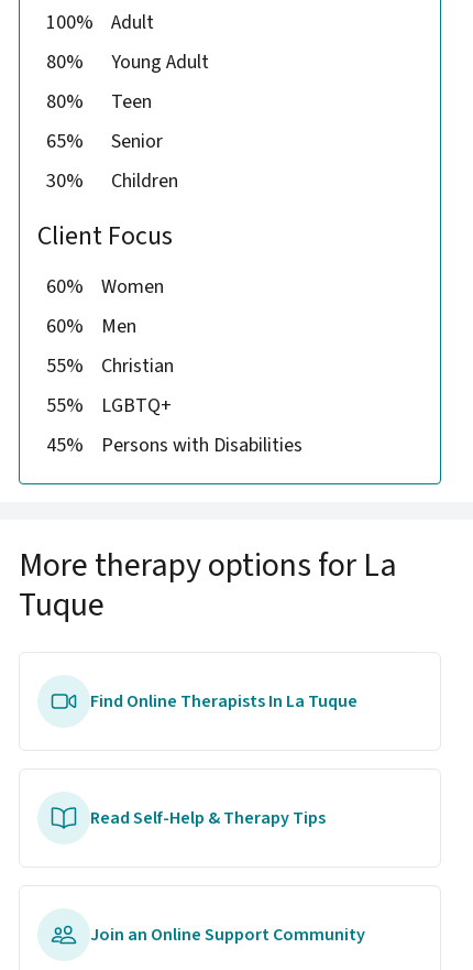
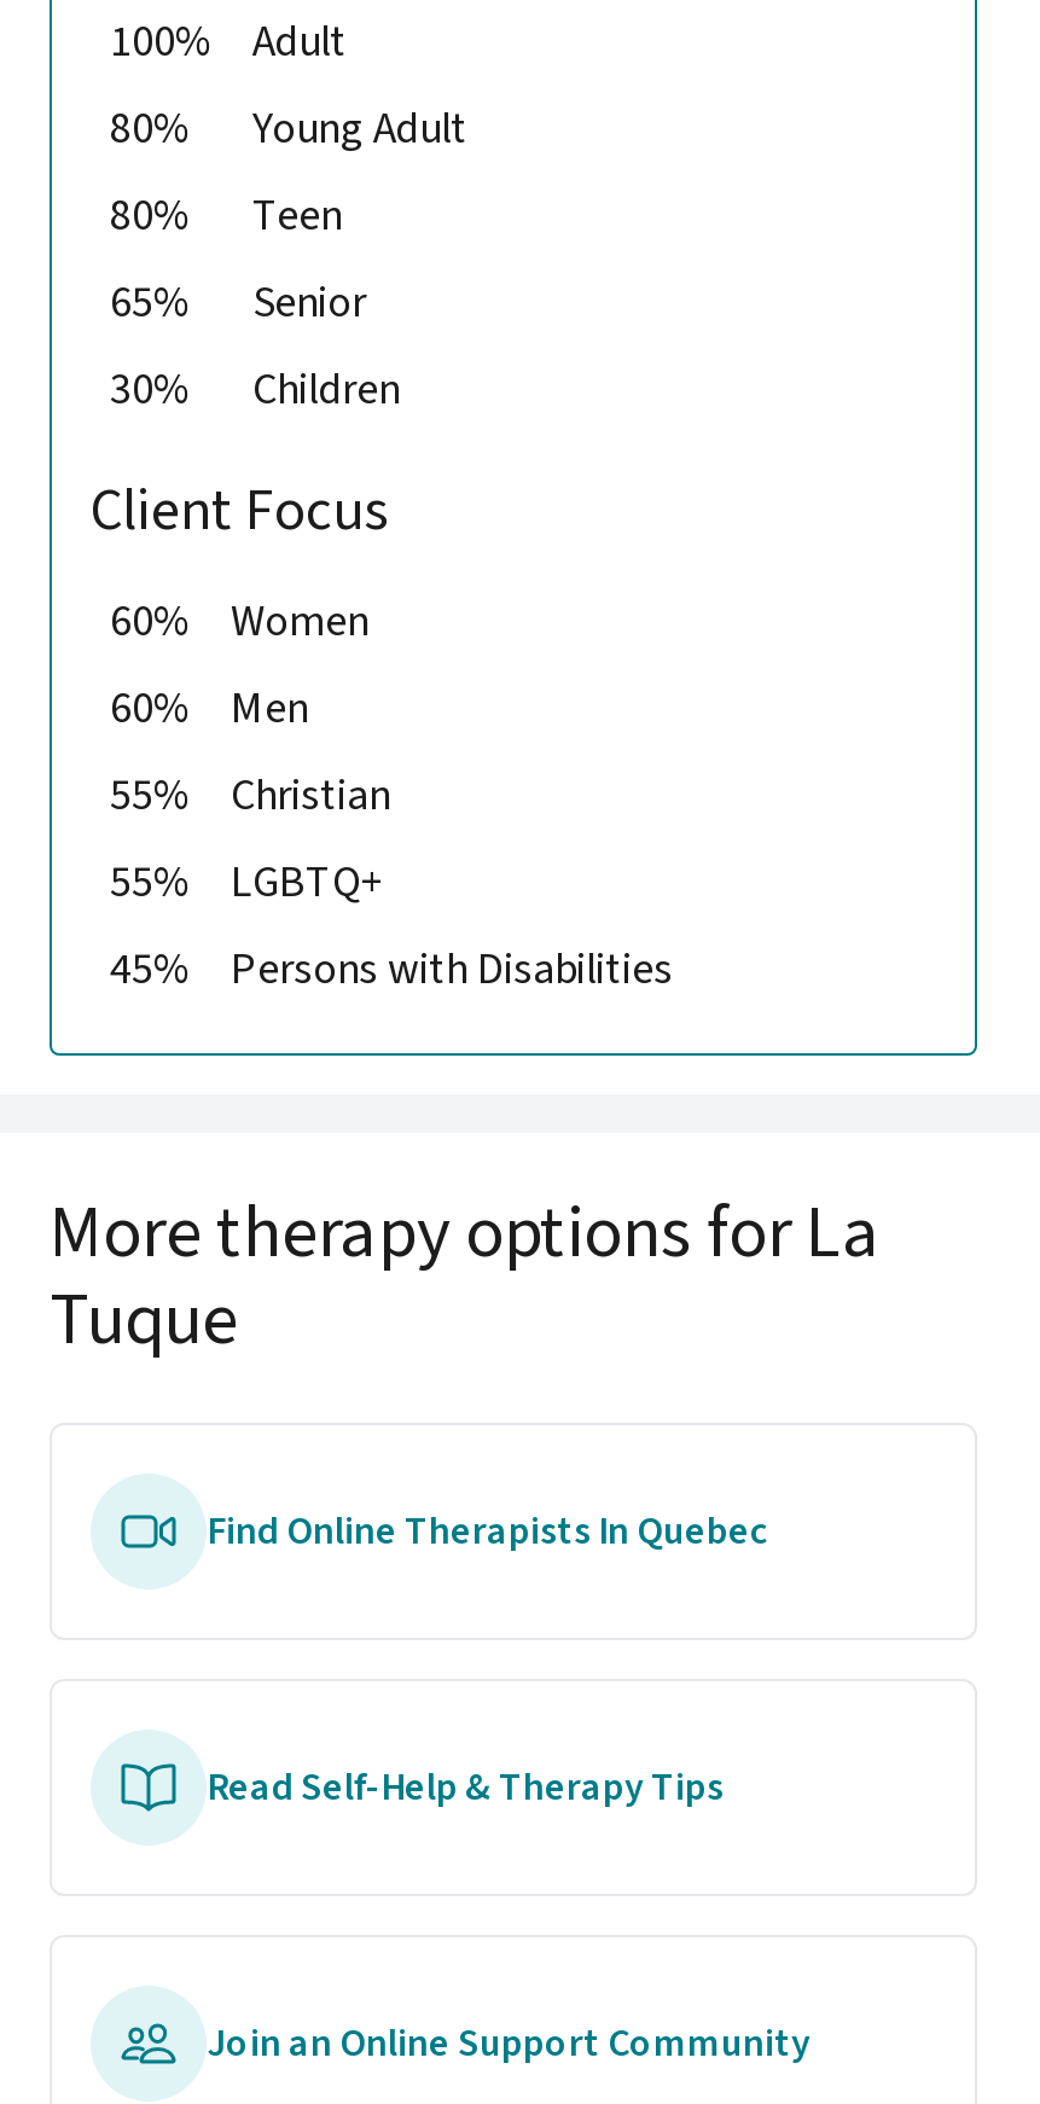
- Find Online Therapists In La Tuque
+ Find Online Therapists In Quebec
